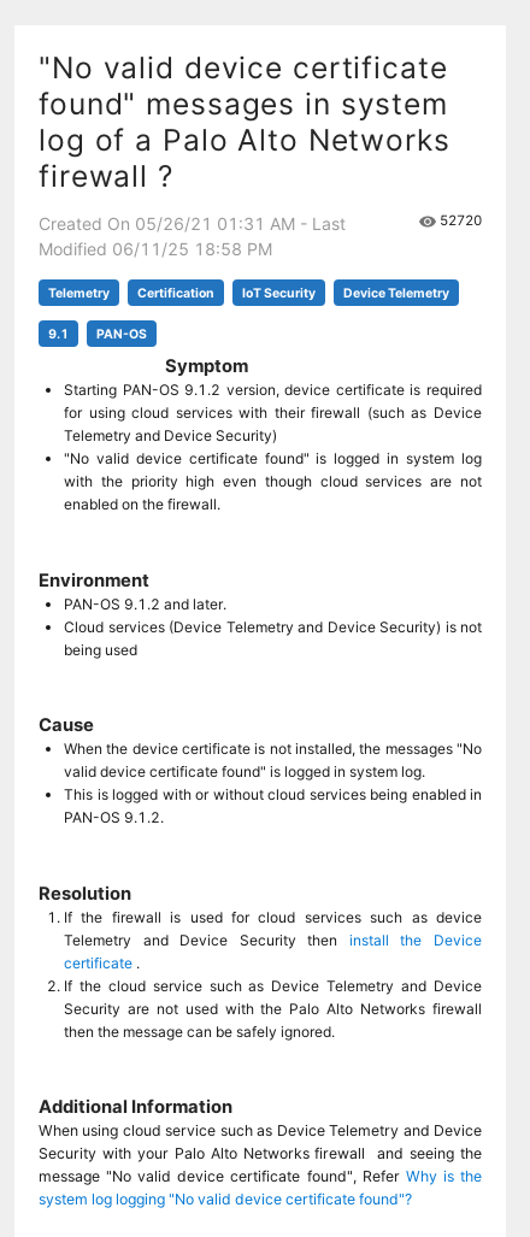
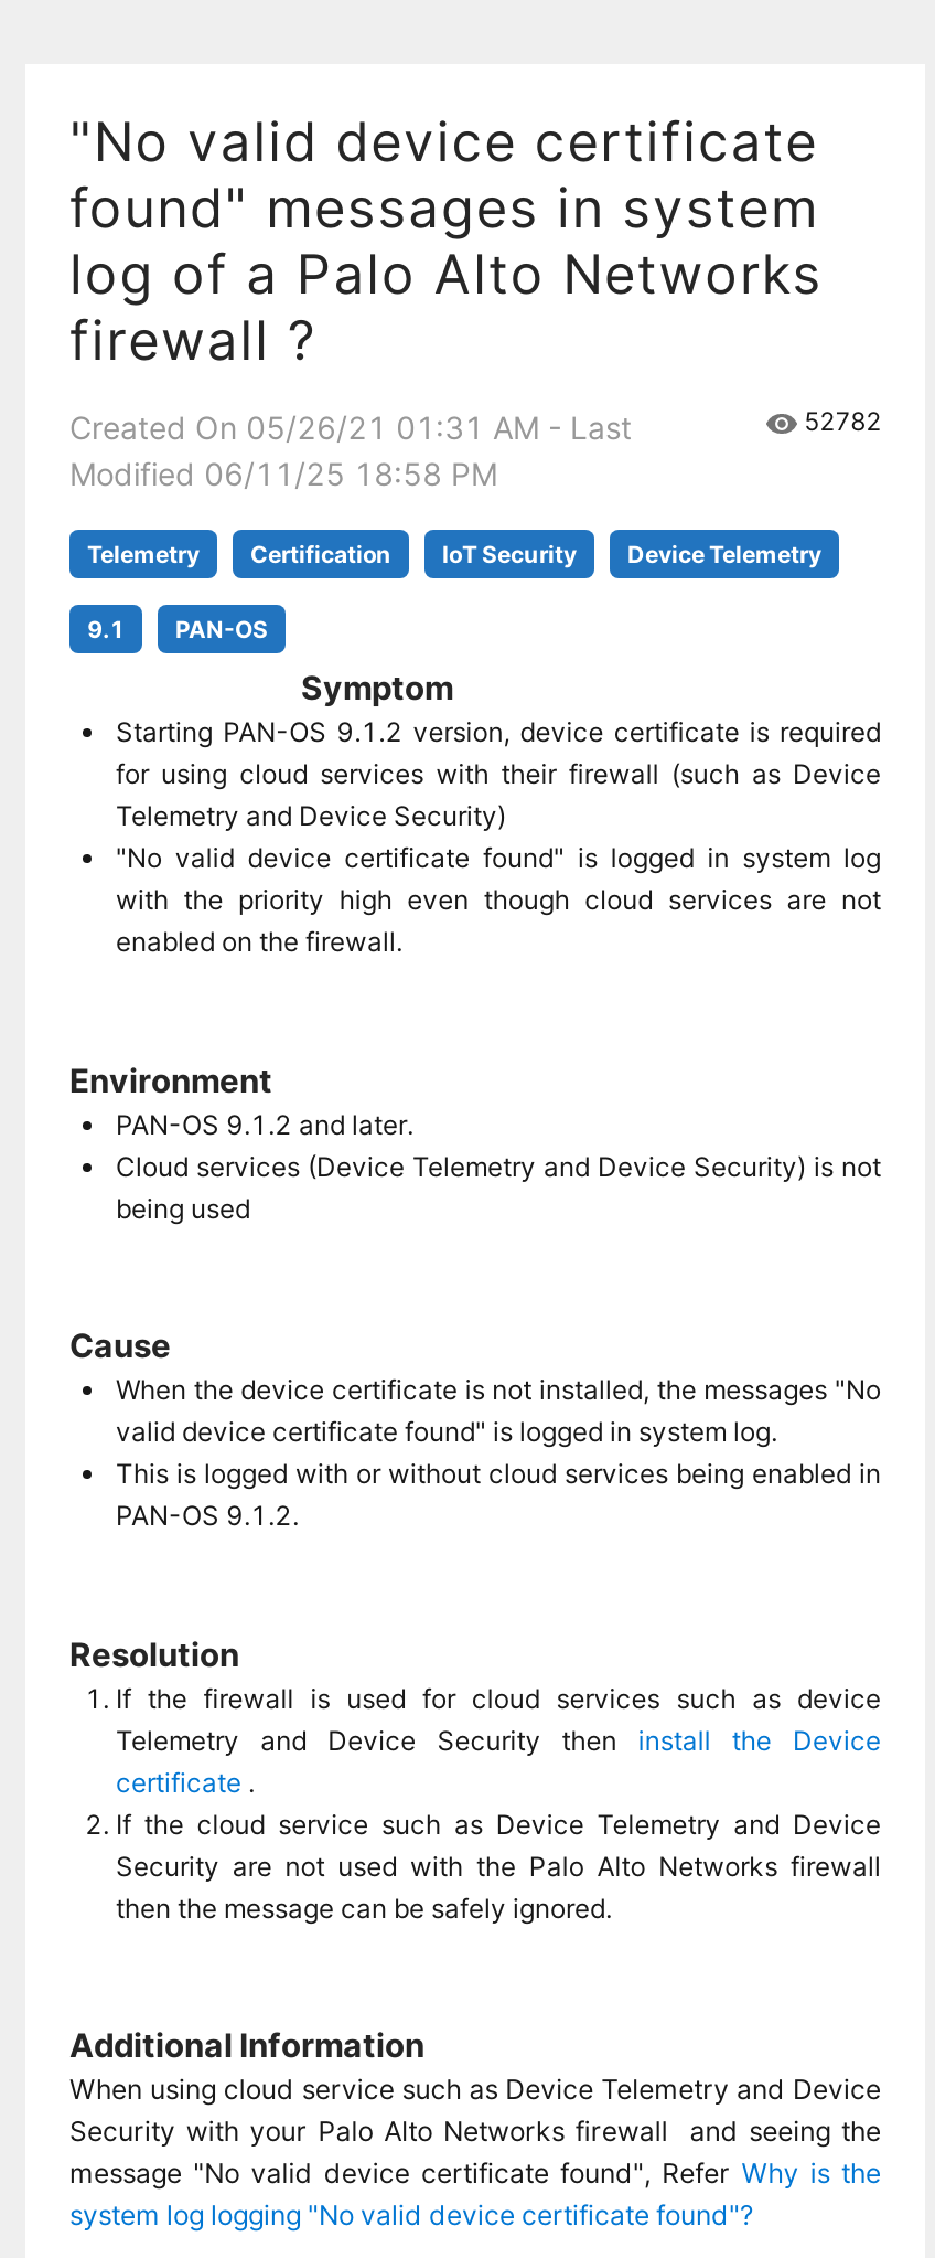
- 52720
+ 52782
